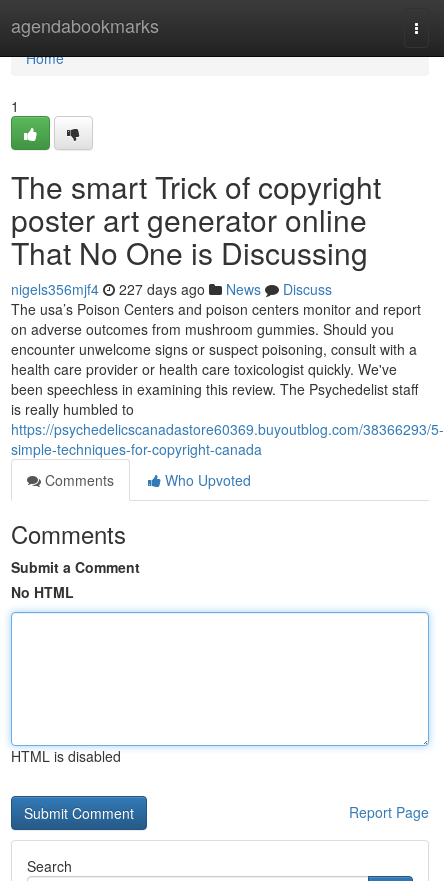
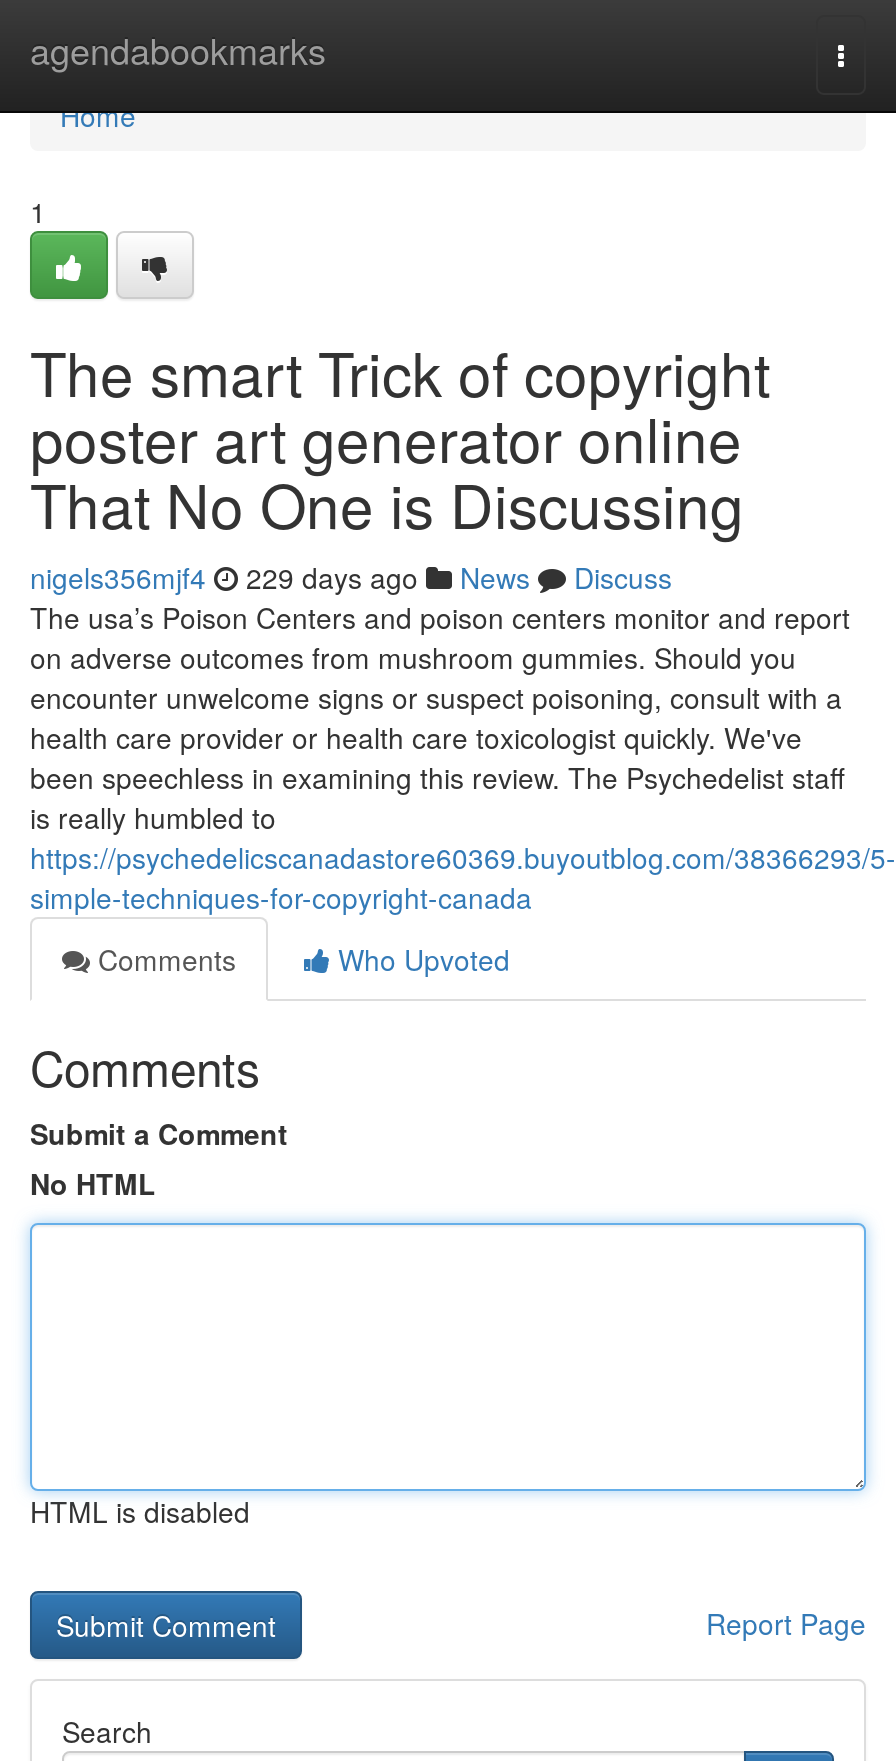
- nigels356mjf4 227 days ago News Discuss
+ nigels356mjf4 229 days ago News Discuss
